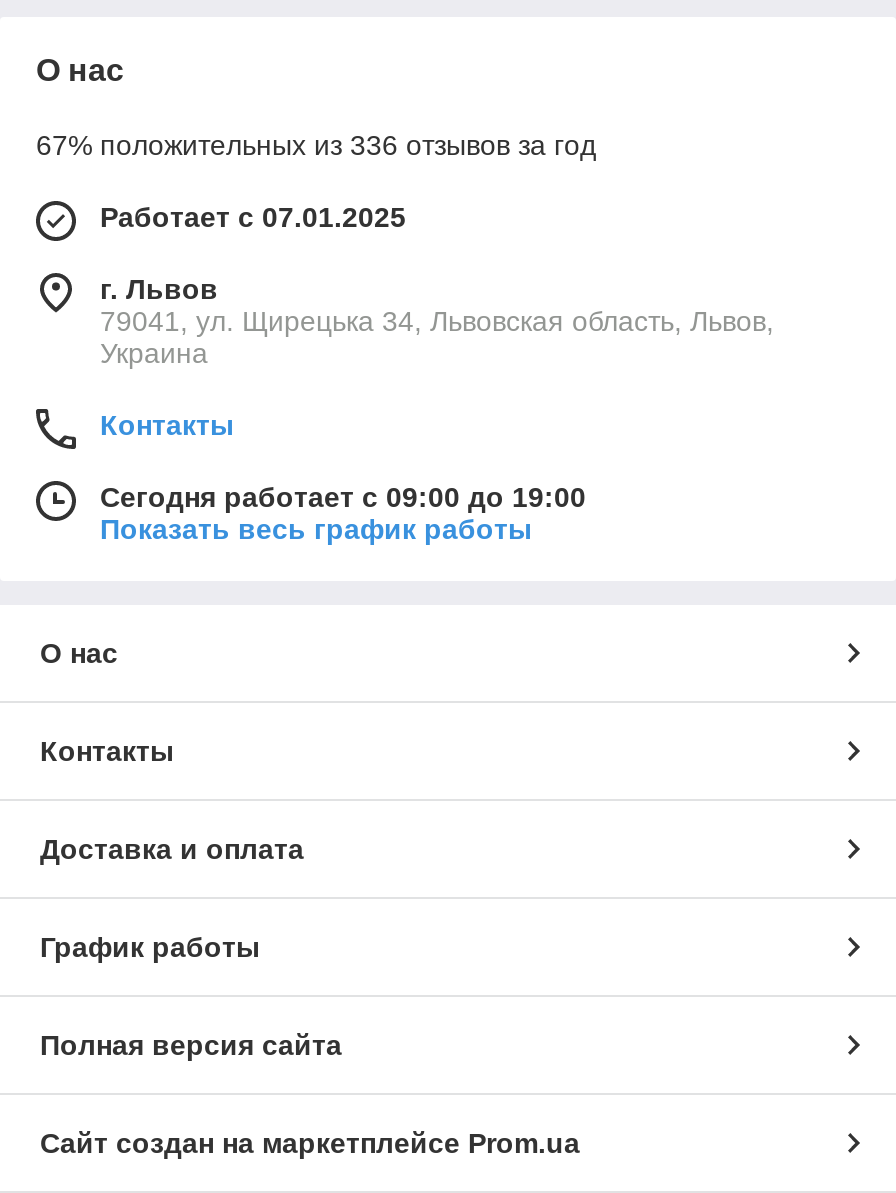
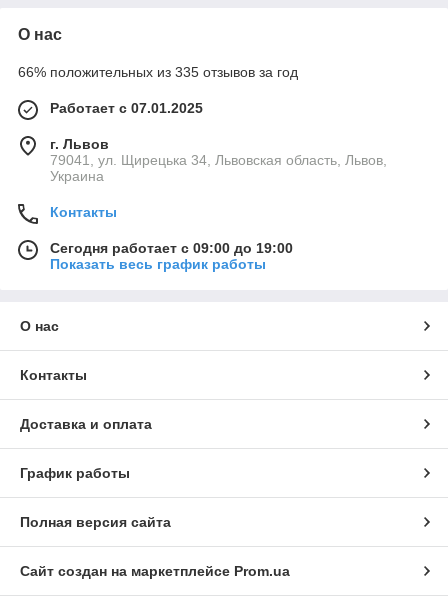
- 67% положительных из 336 отзывов за год
+ 66% положительных из 335 отзывов за год
